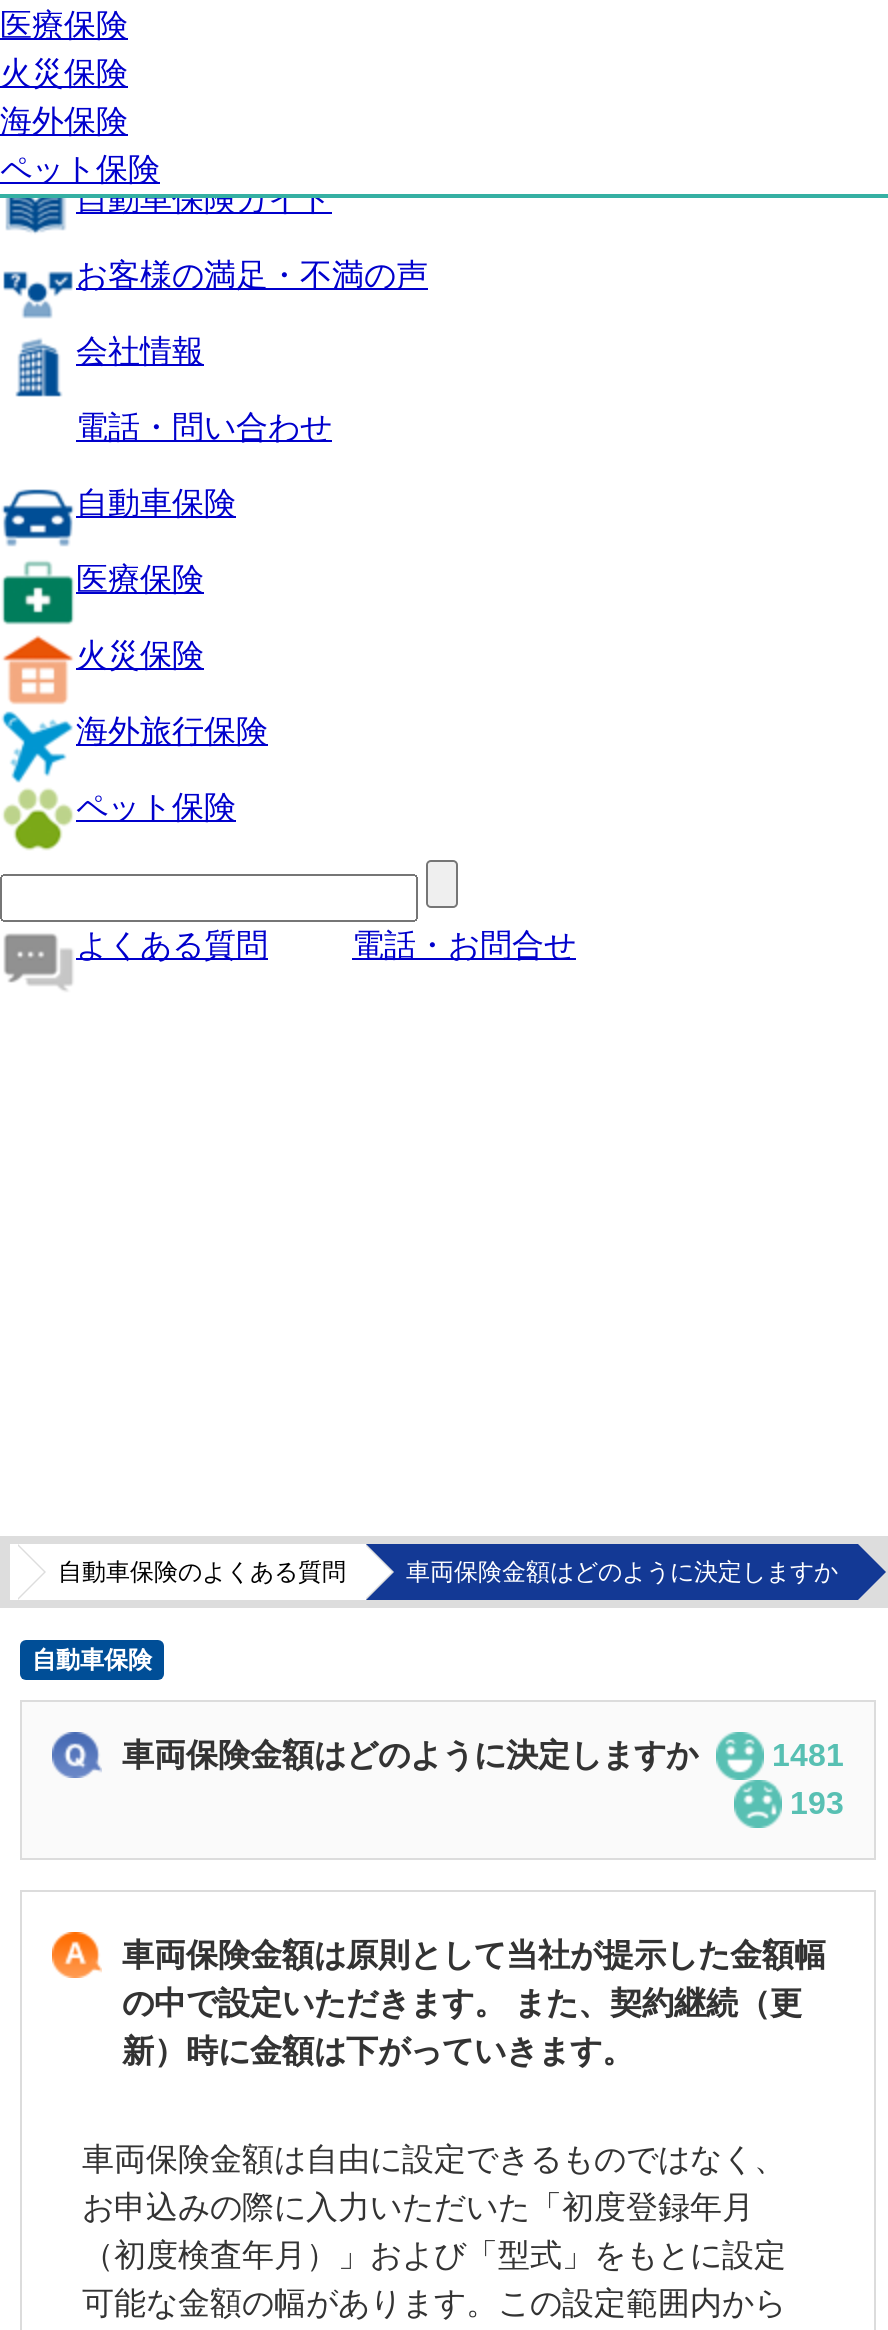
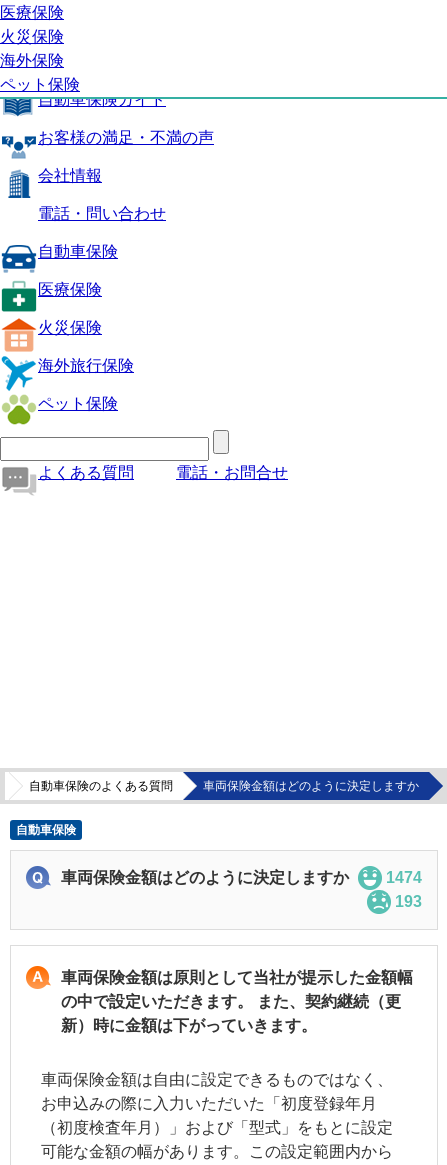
- 1481
+ 1474
